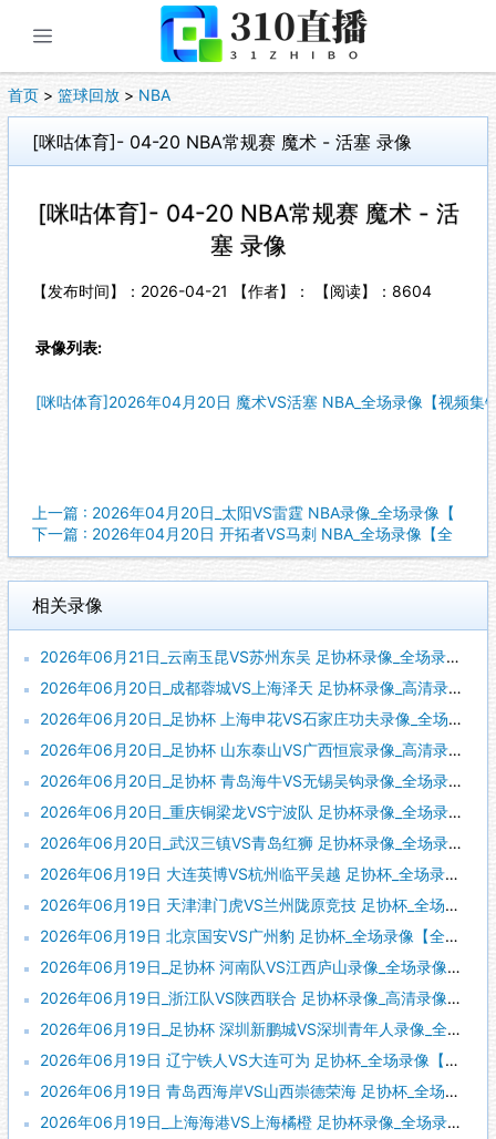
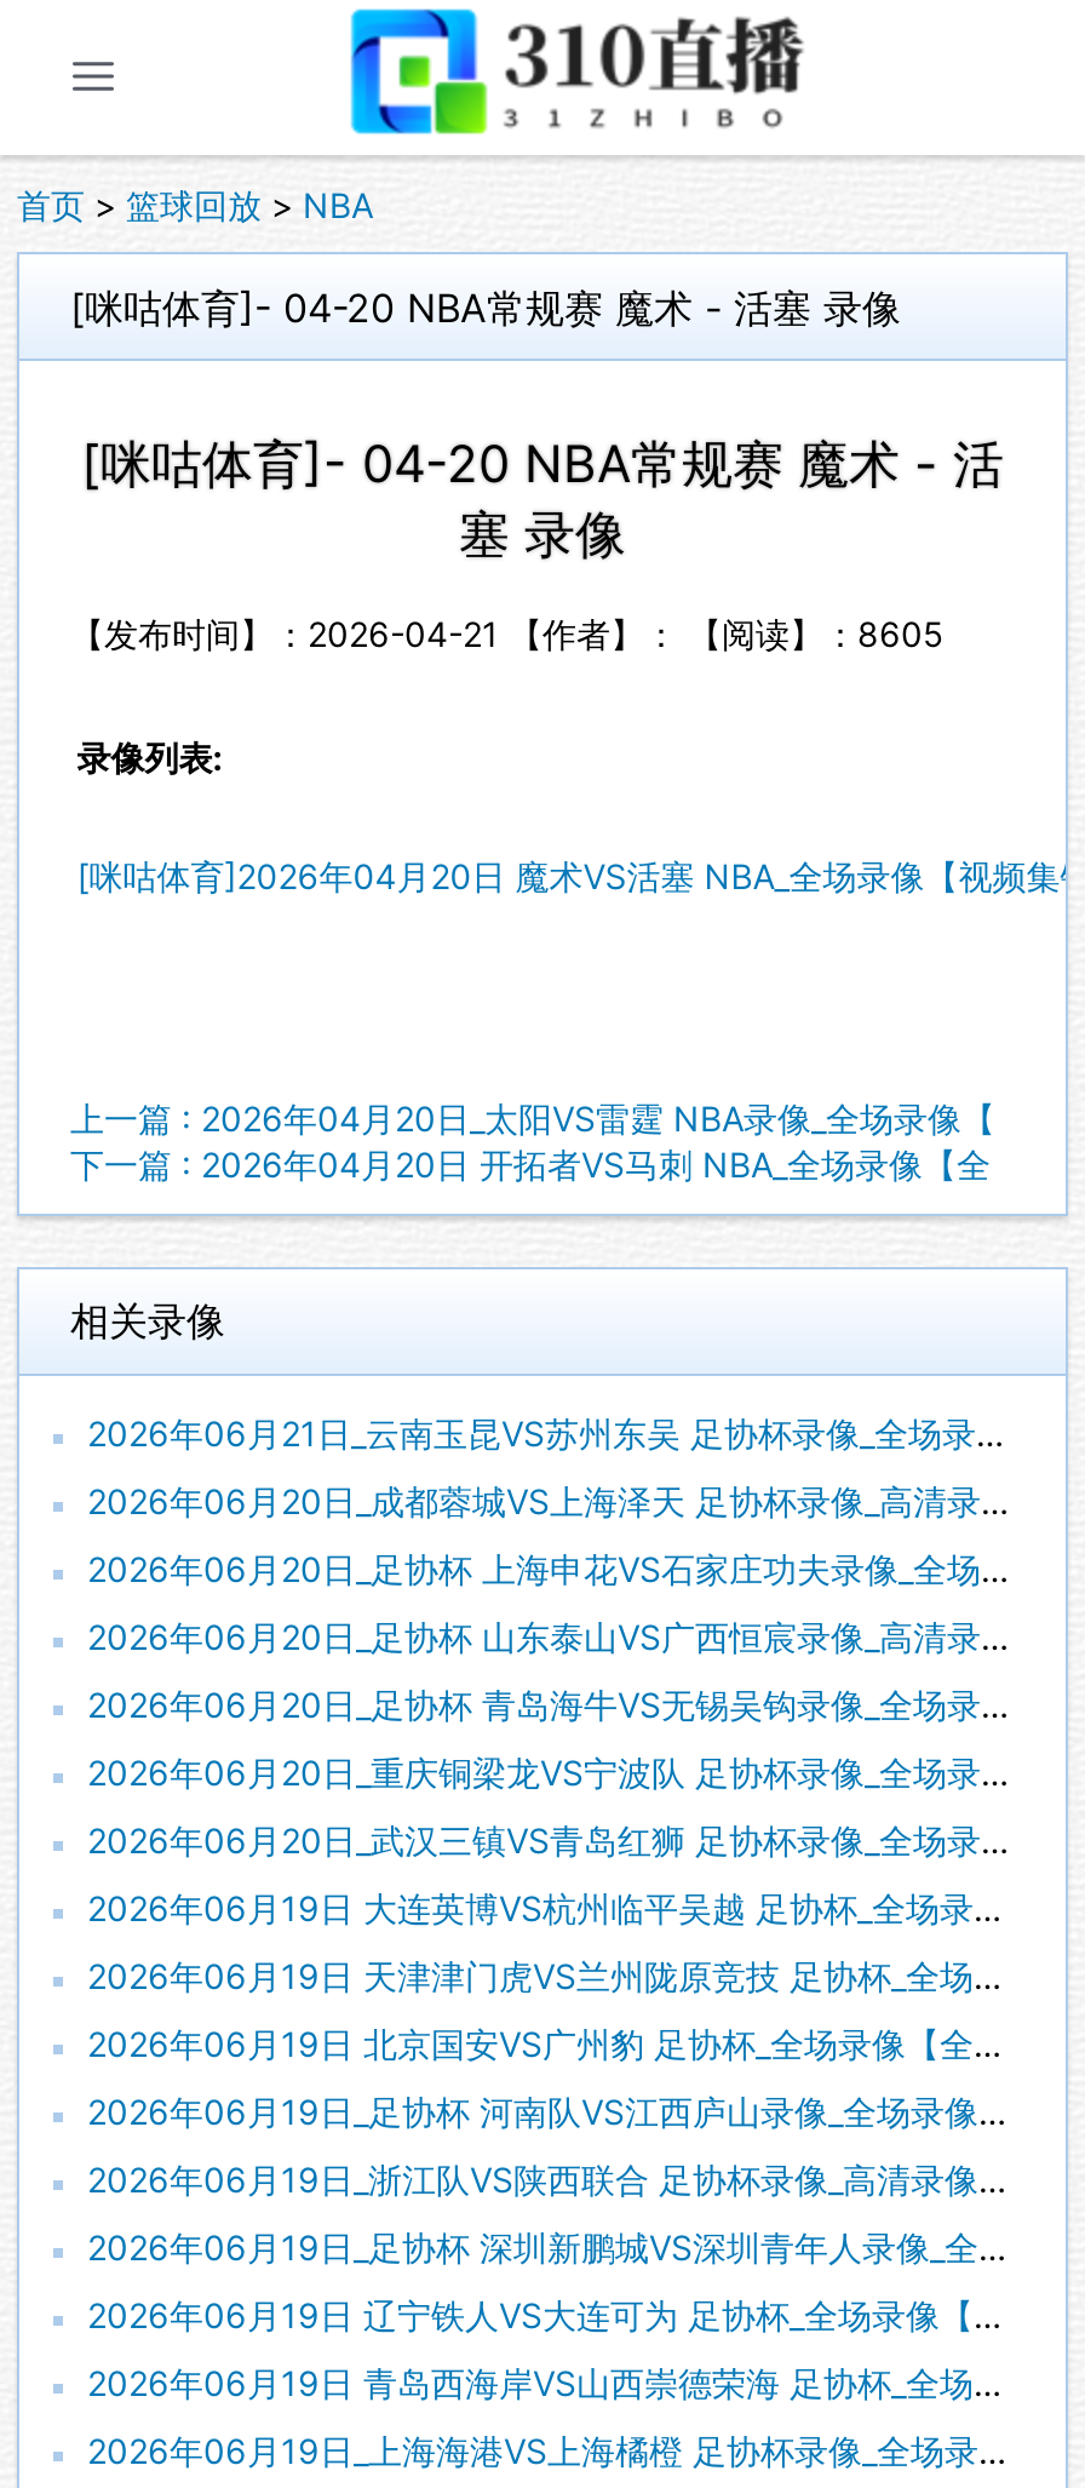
- 【发布时间】：2026-04-21 【作者】： 【阅读】：8604
+ 【发布时间】：2026-04-21 【作者】： 【阅读】：8605
